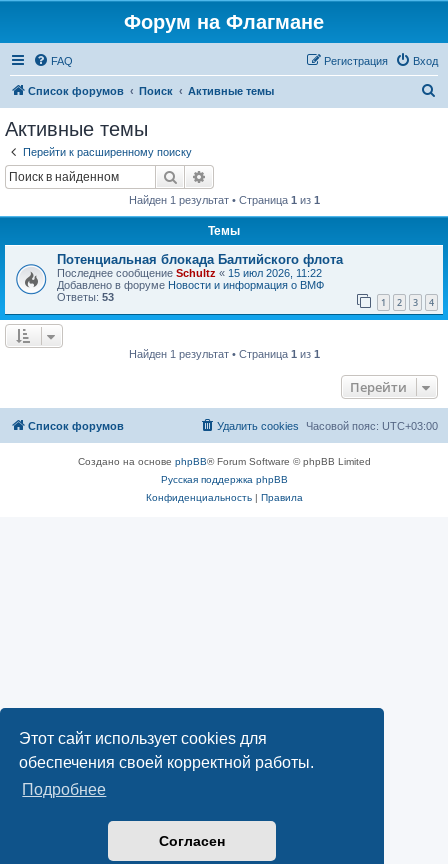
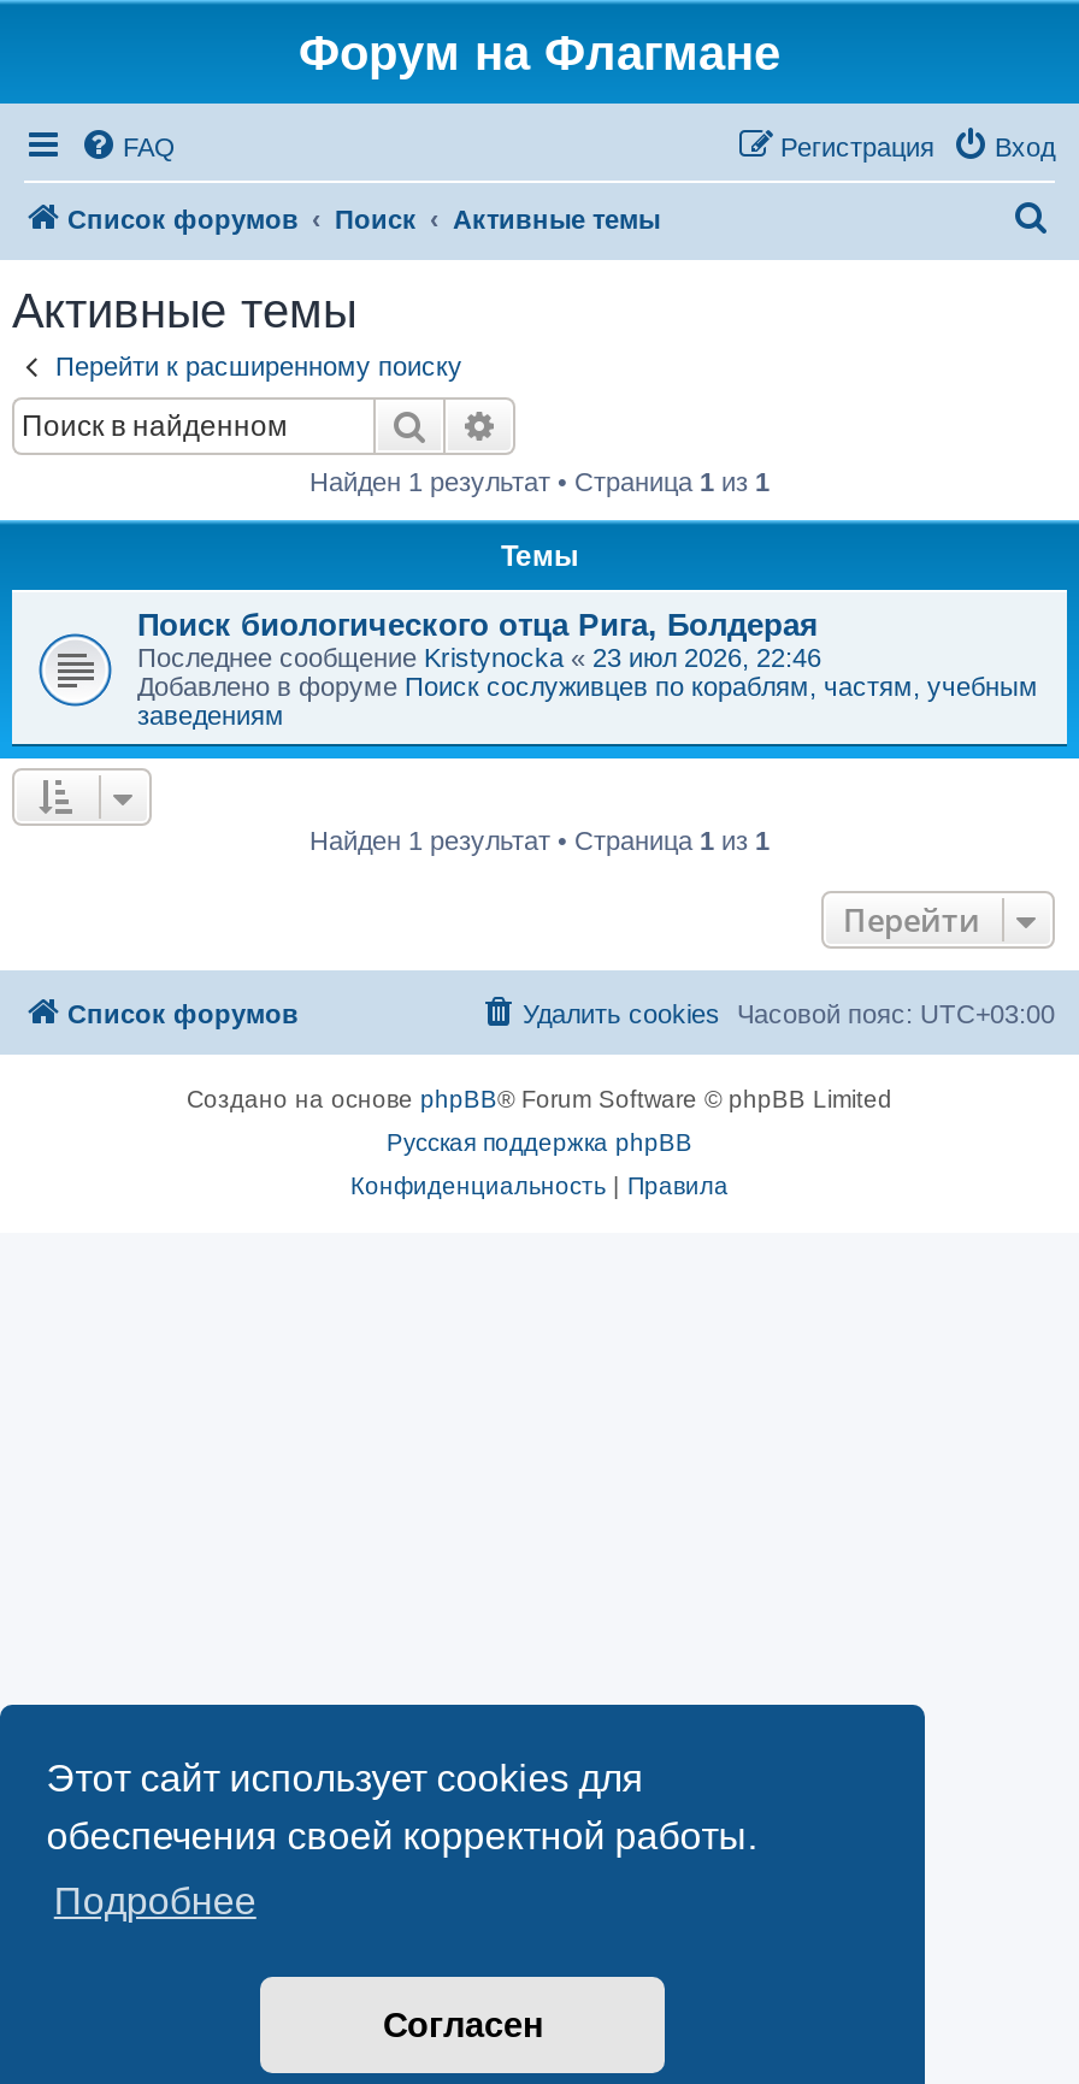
- Потенциальная блокада Балтийского флота
- Последнее сообщение Schultz «15 июл 2026, 11:22
- Добавлено в форуме Новости и информация о ВМФ
- Ответы: 53
- 1
- 2
- 3
- 4
+ Поиск биологического отца Рига, Болдерая
+ Последнее сообщение Kristynocka «23 июл 2026, 22:46
+ Добавлено в форуме Поиск сослуживцев по кораблям, частям, учебным
+ заведениям
